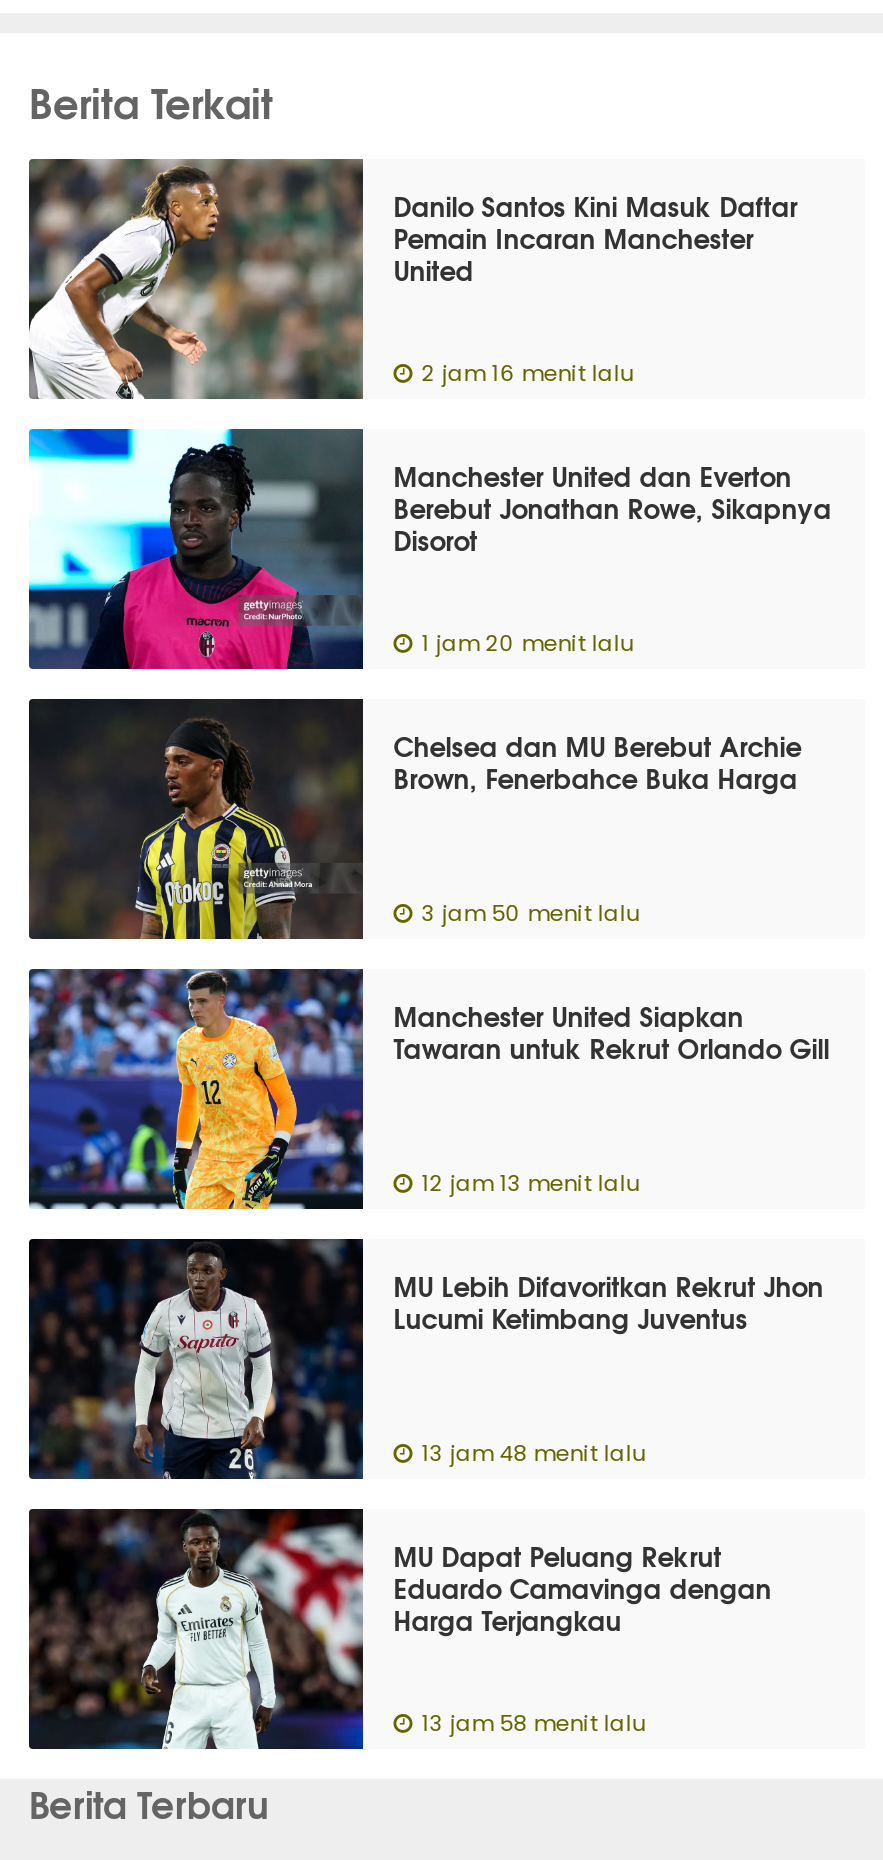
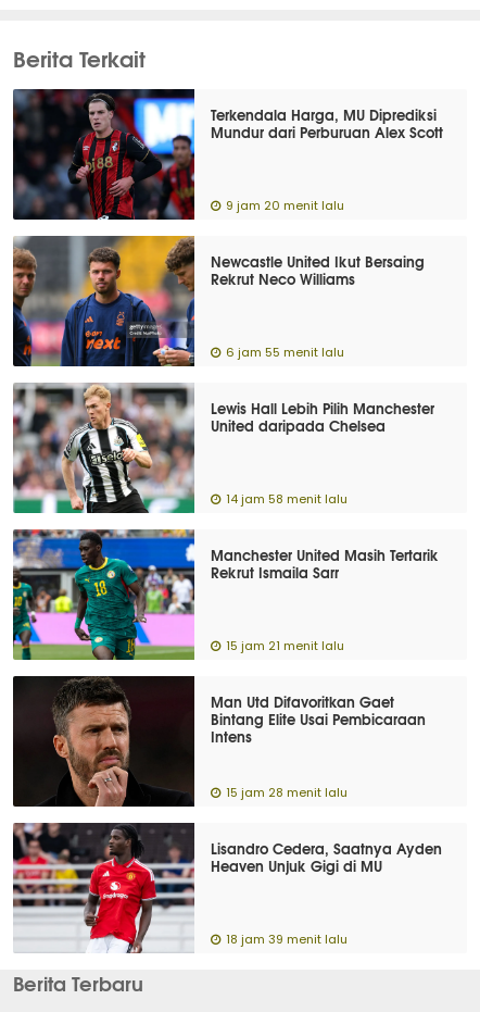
- [image]
- Danilo Santos Kini Masuk Daftar
- Pemain Incaran Manchester
- United
+ [image]
+ Terkendala Harga, MU Diprediksi
+ Mundur dari Perburuan Alex Scott

- 2 jam 16 menit lalu
+ 9 jam 20 menit lalu

- [image]
- Manchester United dan Everton
- Berebut Jonathan Rowe, Sikapnya
- Disorot
+ [image]
+ Newcastle United Ikut Bersaing
+ Rekrut Neco Williams

- 1 jam 20 menit lalu
+ 6 jam 55 menit lalu

- [image]
- Chelsea dan MU Berebut Archie
- Brown, Fenerbahce Buka Harga
+ [image]
+ Lewis Hall Lebih Pilih Manchester
+ United daripada Chelsea

- 3 jam 50 menit lalu
+ 14 jam 58 menit lalu

- [image]
- Manchester United Siapkan
- Tawaran untuk Rekrut Orlando Gill
+ [image]
+ Manchester United Masih Tertarik
+ Rekrut Ismaila Sarr

- 12 jam 13 menit lalu
+ 15 jam 21 menit lalu

- [image]
- MU Lebih Difavoritkan Rekrut Jhon
- Lucumi Ketimbang Juventus
+ [image]
+ Man Utd Difavoritkan Gaet
+ Bintang Elite Usai Pembicaraan
+ Intens

- 13 jam 48 menit lalu
+ 15 jam 28 menit lalu

- [image]
- MU Dapat Peluang Rekrut
- Eduardo Camavinga dengan
- Harga Terjangkau
+ [image]
+ Lisandro Cedera, Saatnya Ayden
+ Heaven Unjuk Gigi di MU

- 13 jam 58 menit lalu
+ 18 jam 39 menit lalu
